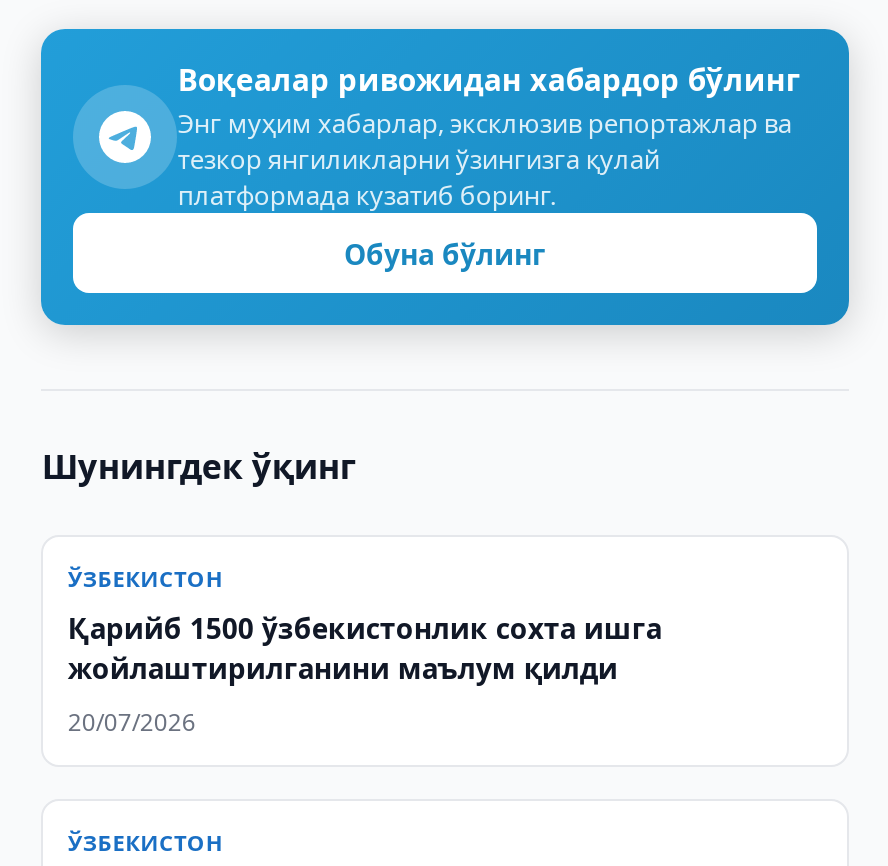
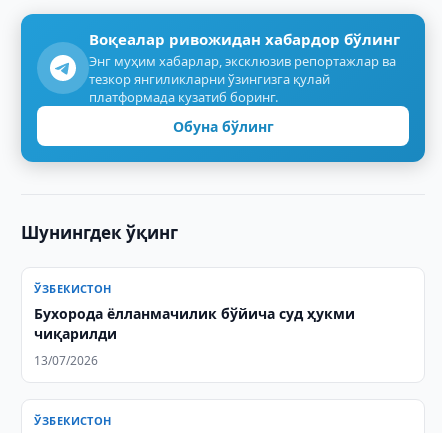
- Қарийб 1500 ўзбекистонлик сохта ишга
- жойлаштирилганини маълум қилди
+ Бухорода ёлланмачилик бўйича суд ҳукми
+ чиқарилди

- 20/07/2026
+ 13/07/2026
